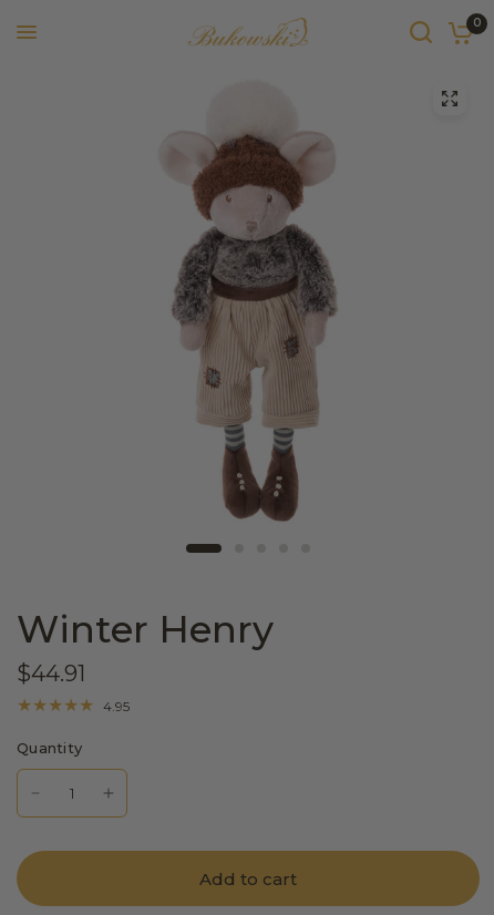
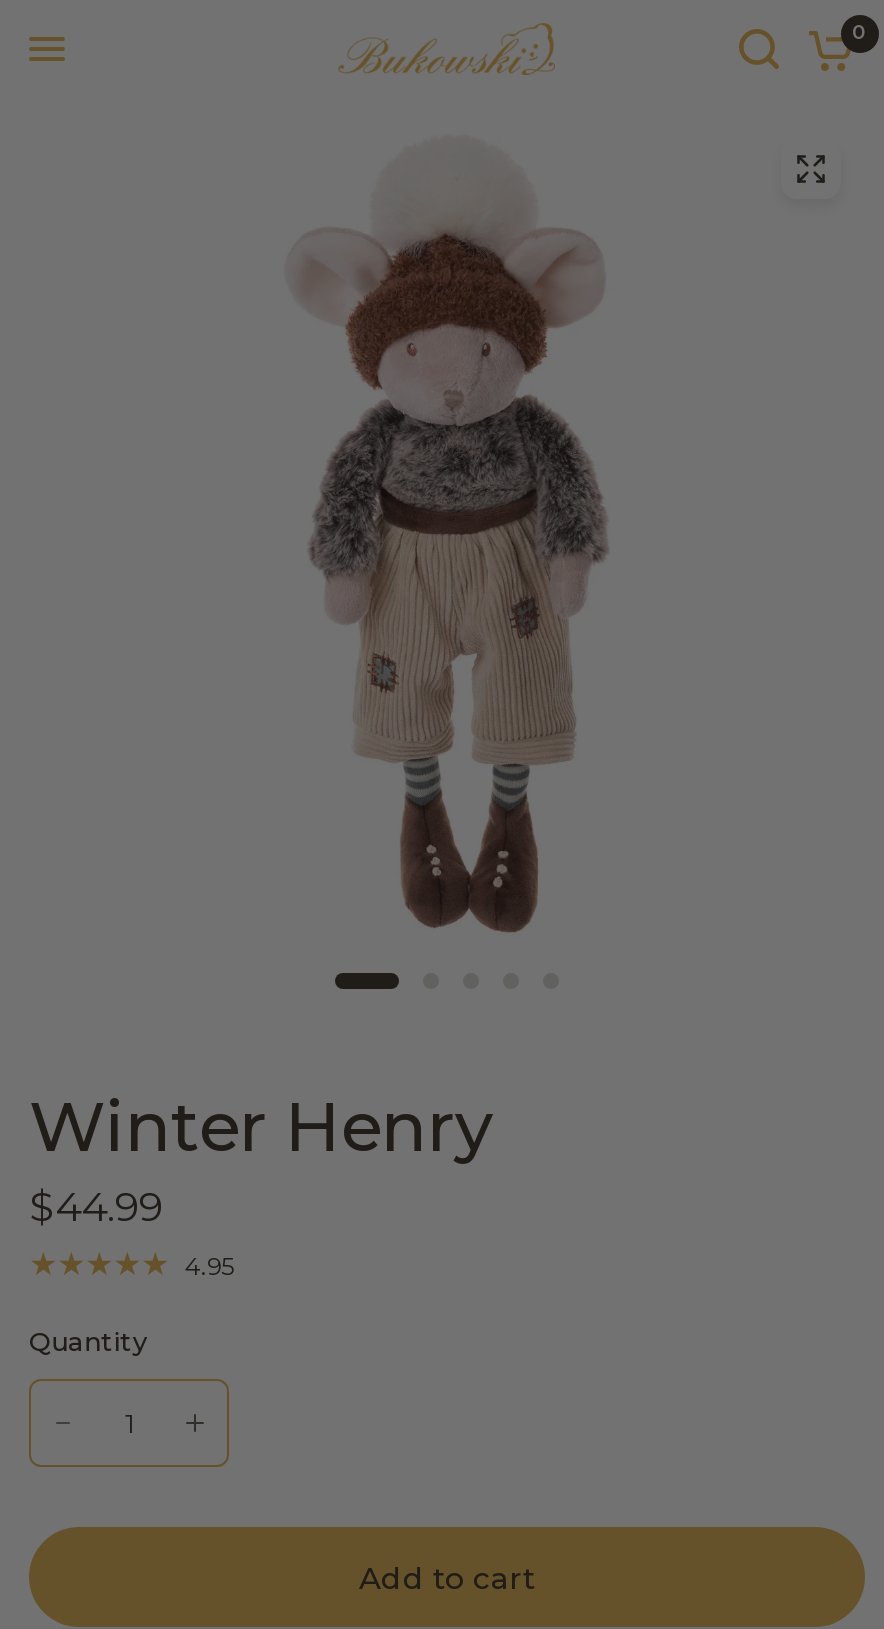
- $44.91
+ $44.99
